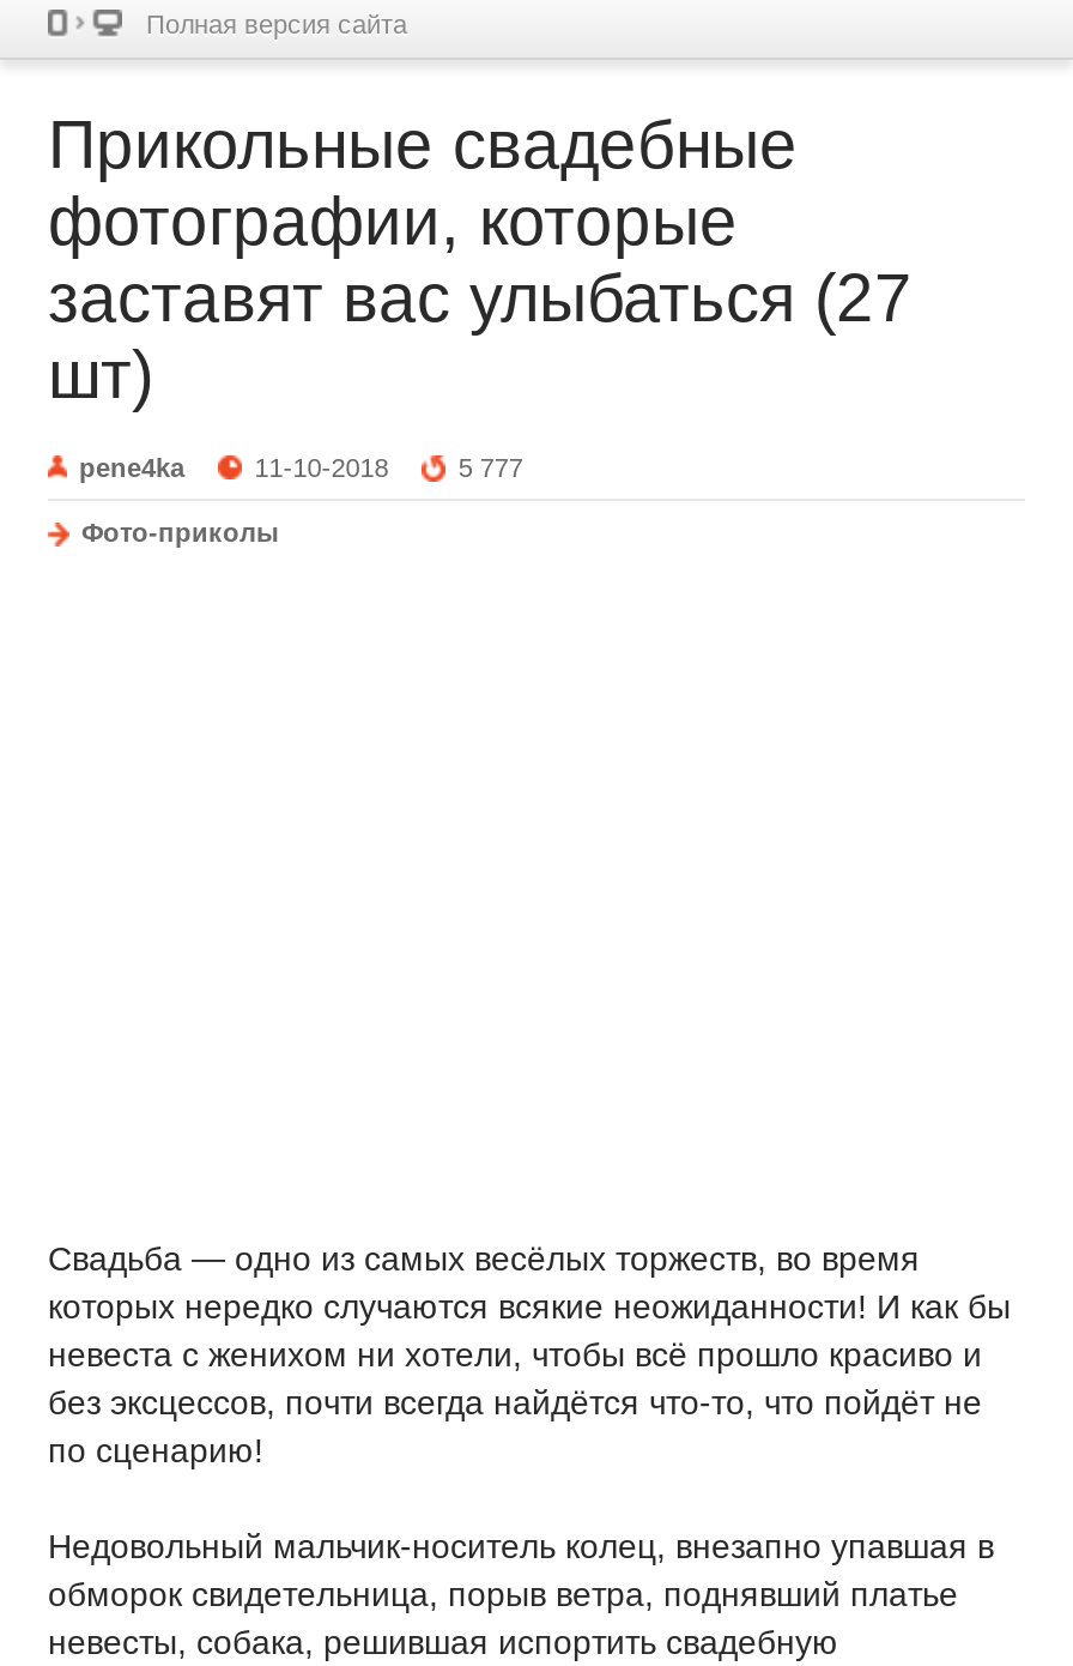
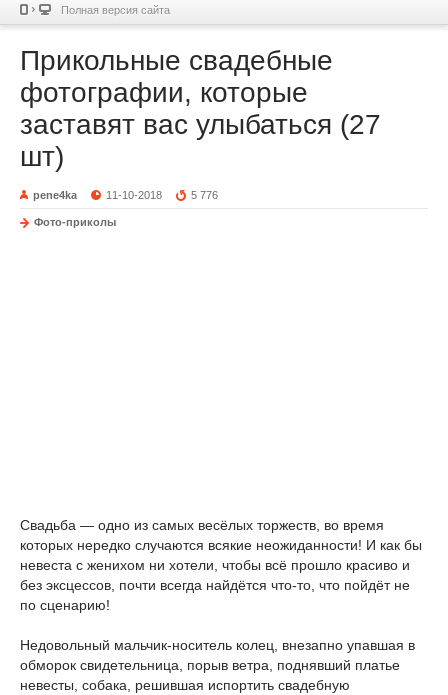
- 5 777
+ 5 776
